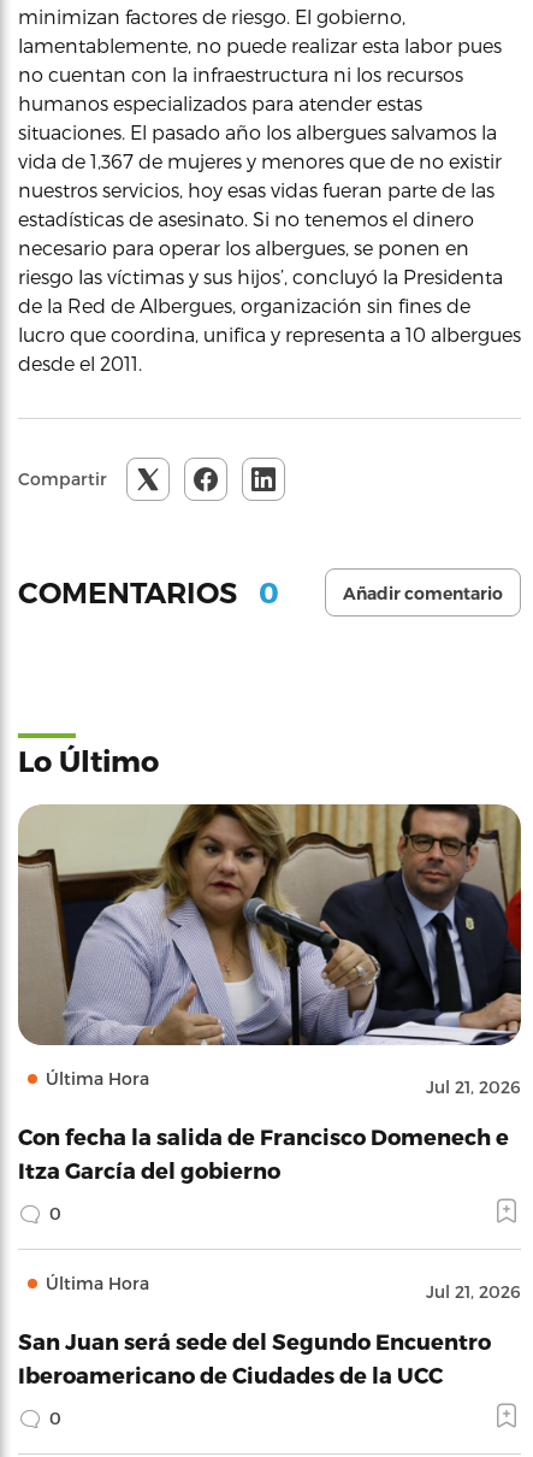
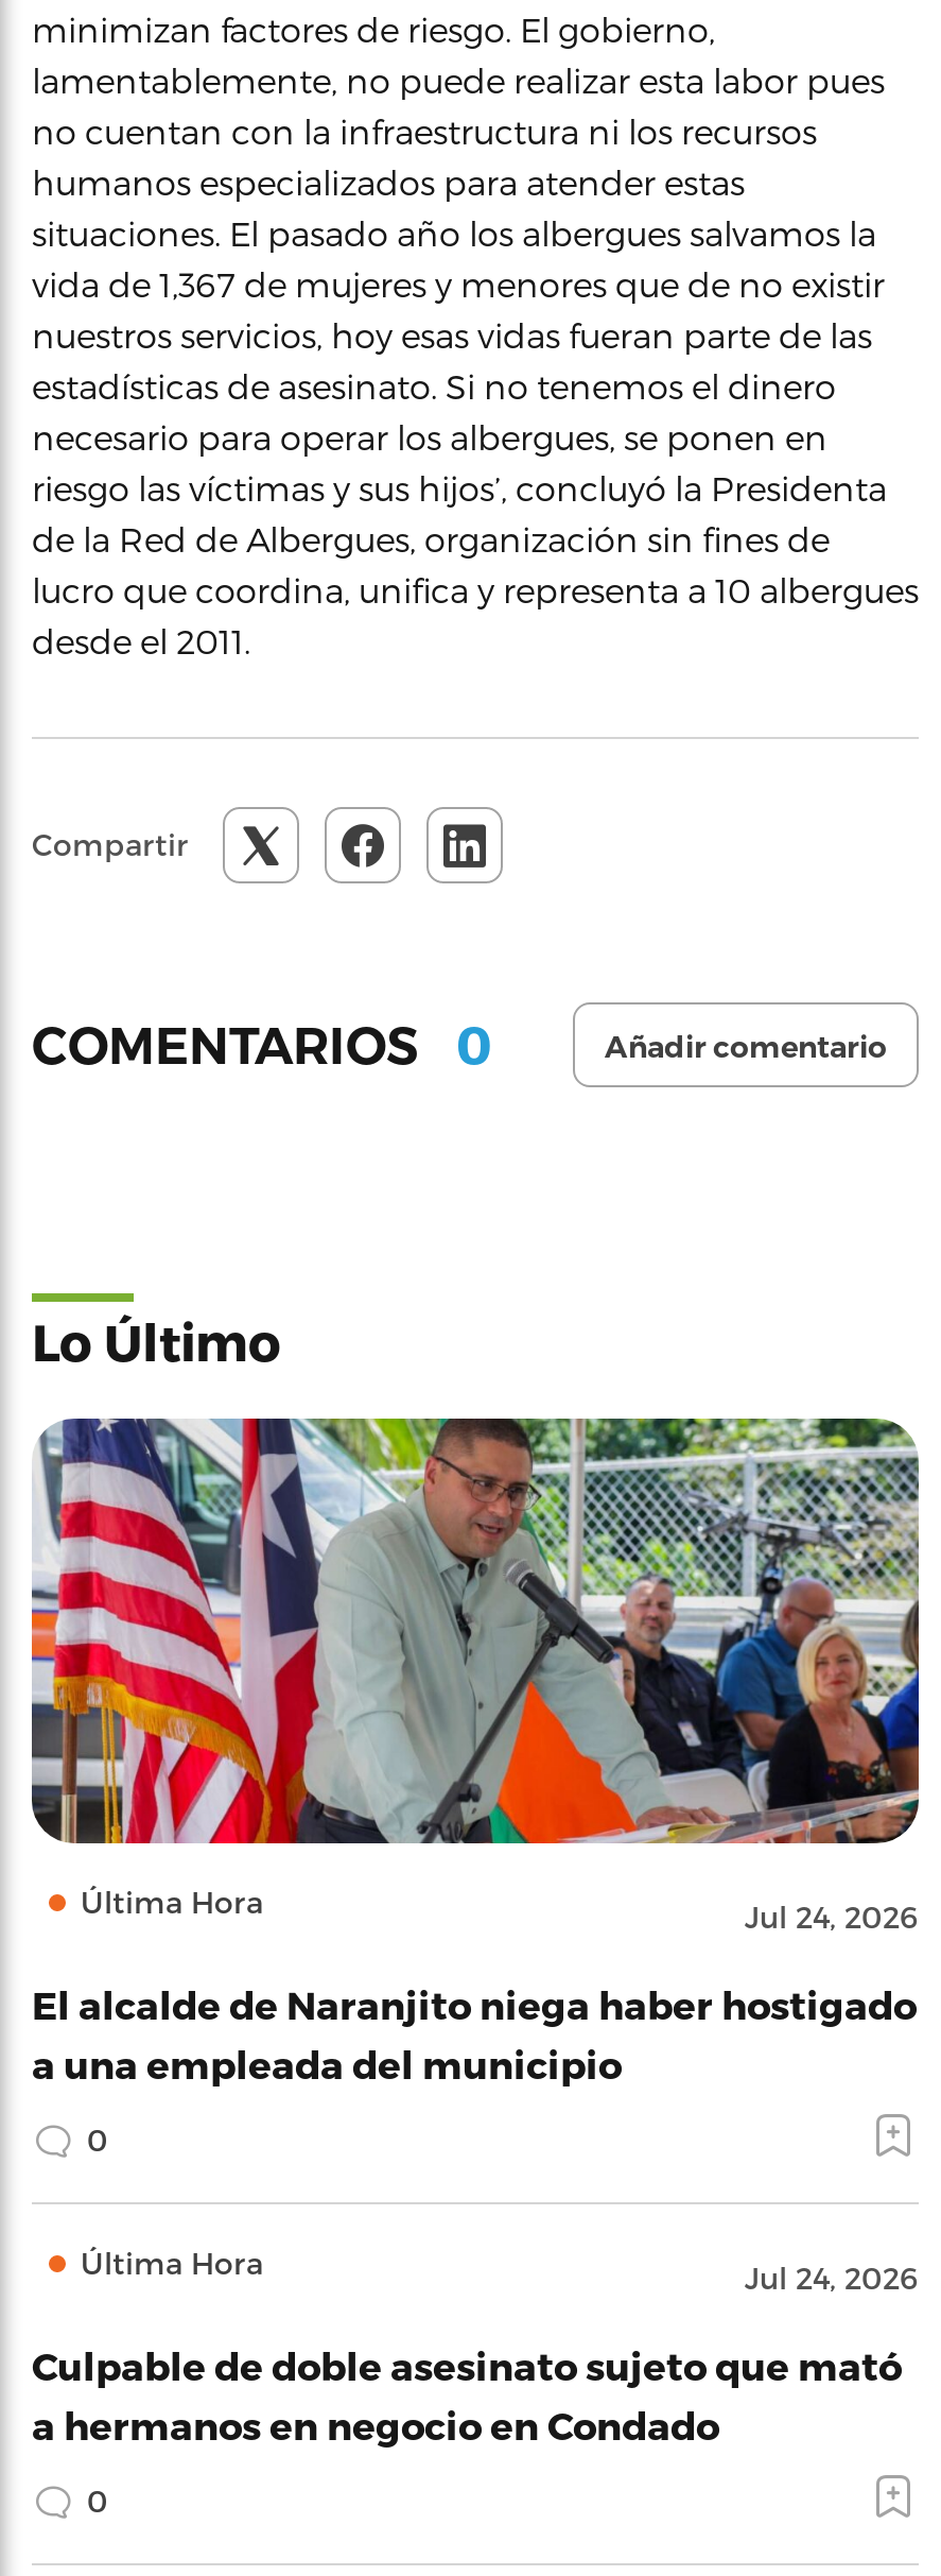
- [image]
- Jul 21, 2026
+ [image]
+ Jul 24, 2026

- Con fecha la salida de Francisco Domenech e
- Itza García del gobierno
+ El alcalde de Naranjito niega haber hostigado
+ a una empleada del municipio

- Jul 21, 2026
+ Jul 24, 2026

- San Juan será sede del Segundo Encuentro
- Iberoamericano de Ciudades de la UCC
+ Culpable de doble asesinato sujeto que mató
+ a hermanos en negocio en Condado
